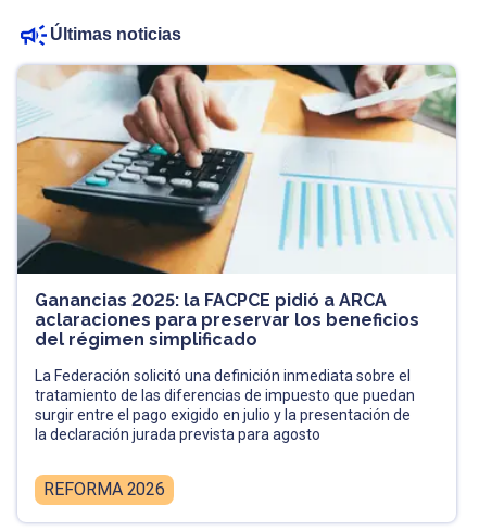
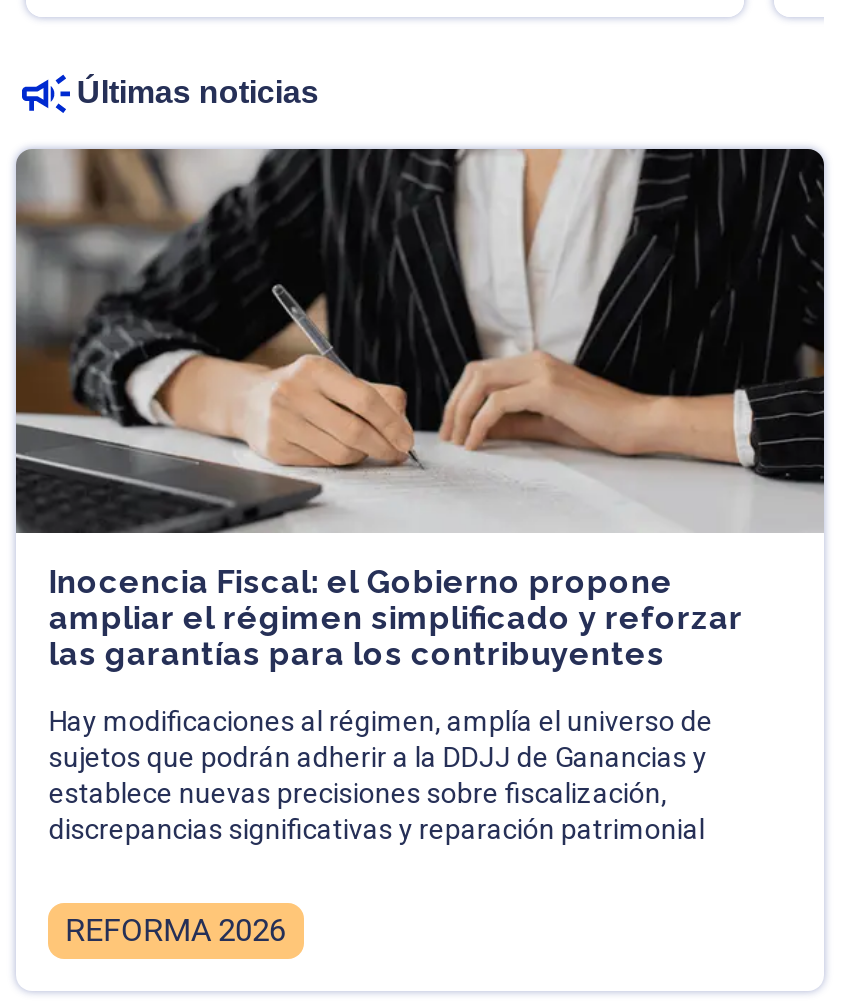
- [image]
- Ganancias 2025: la FACPCE pidió a ARCA
- aclaraciones para preservar los beneficios
- del régimen simplificado
+ [image]
+ Inocencia Fiscal: el Gobierno propone
+ ampliar el régimen simplificado y reforzar
+ las garantías para los contribuyentes

- La Federación solicitó una definición inmediata sobre el
- tratamiento de las diferencias de impuesto que puedan
- surgir entre el pago exigido en julio y la presentación de
- la declaración jurada prevista para agosto
+ Hay modificaciones al régimen, amplía el universo de
+ sujetos que podrán adherir a la DDJJ de Ganancias y
+ establece nuevas precisiones sobre fiscalización,
+ discrepancias significativas y reparación patrimonial
